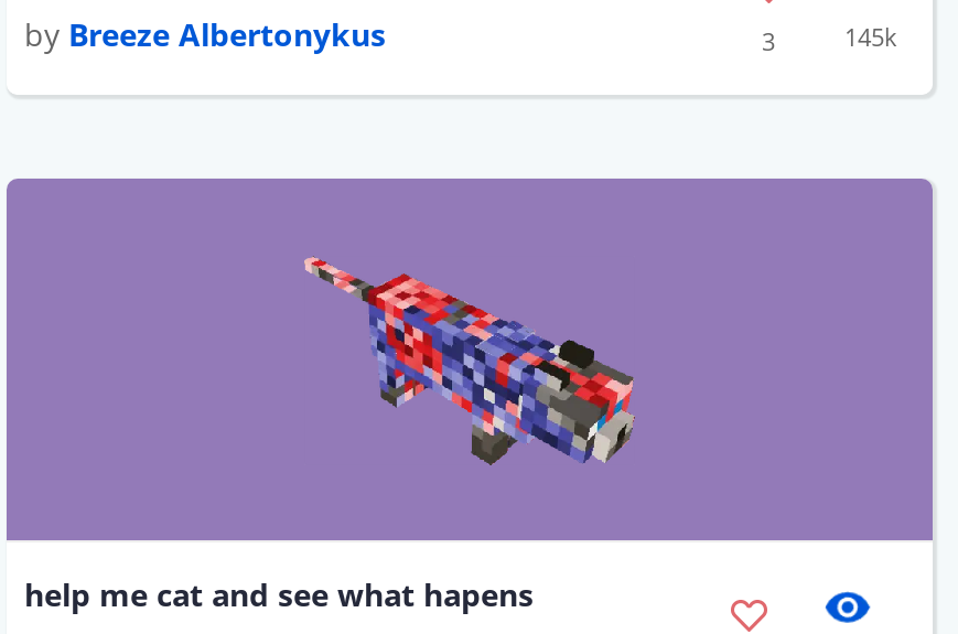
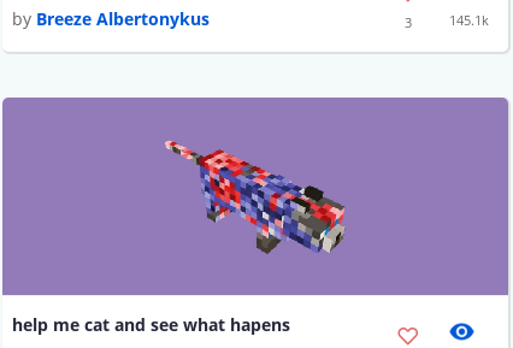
- 145k
+ 145.1k
